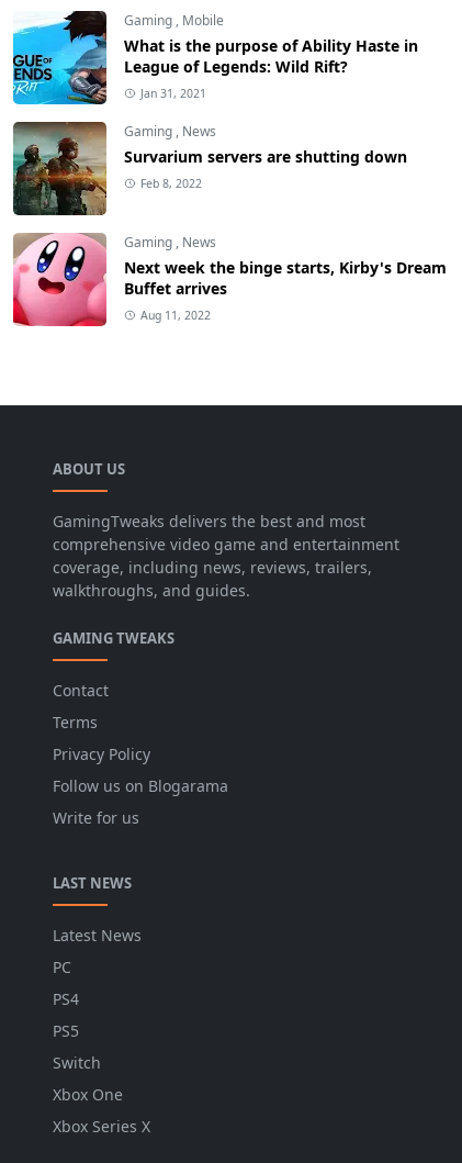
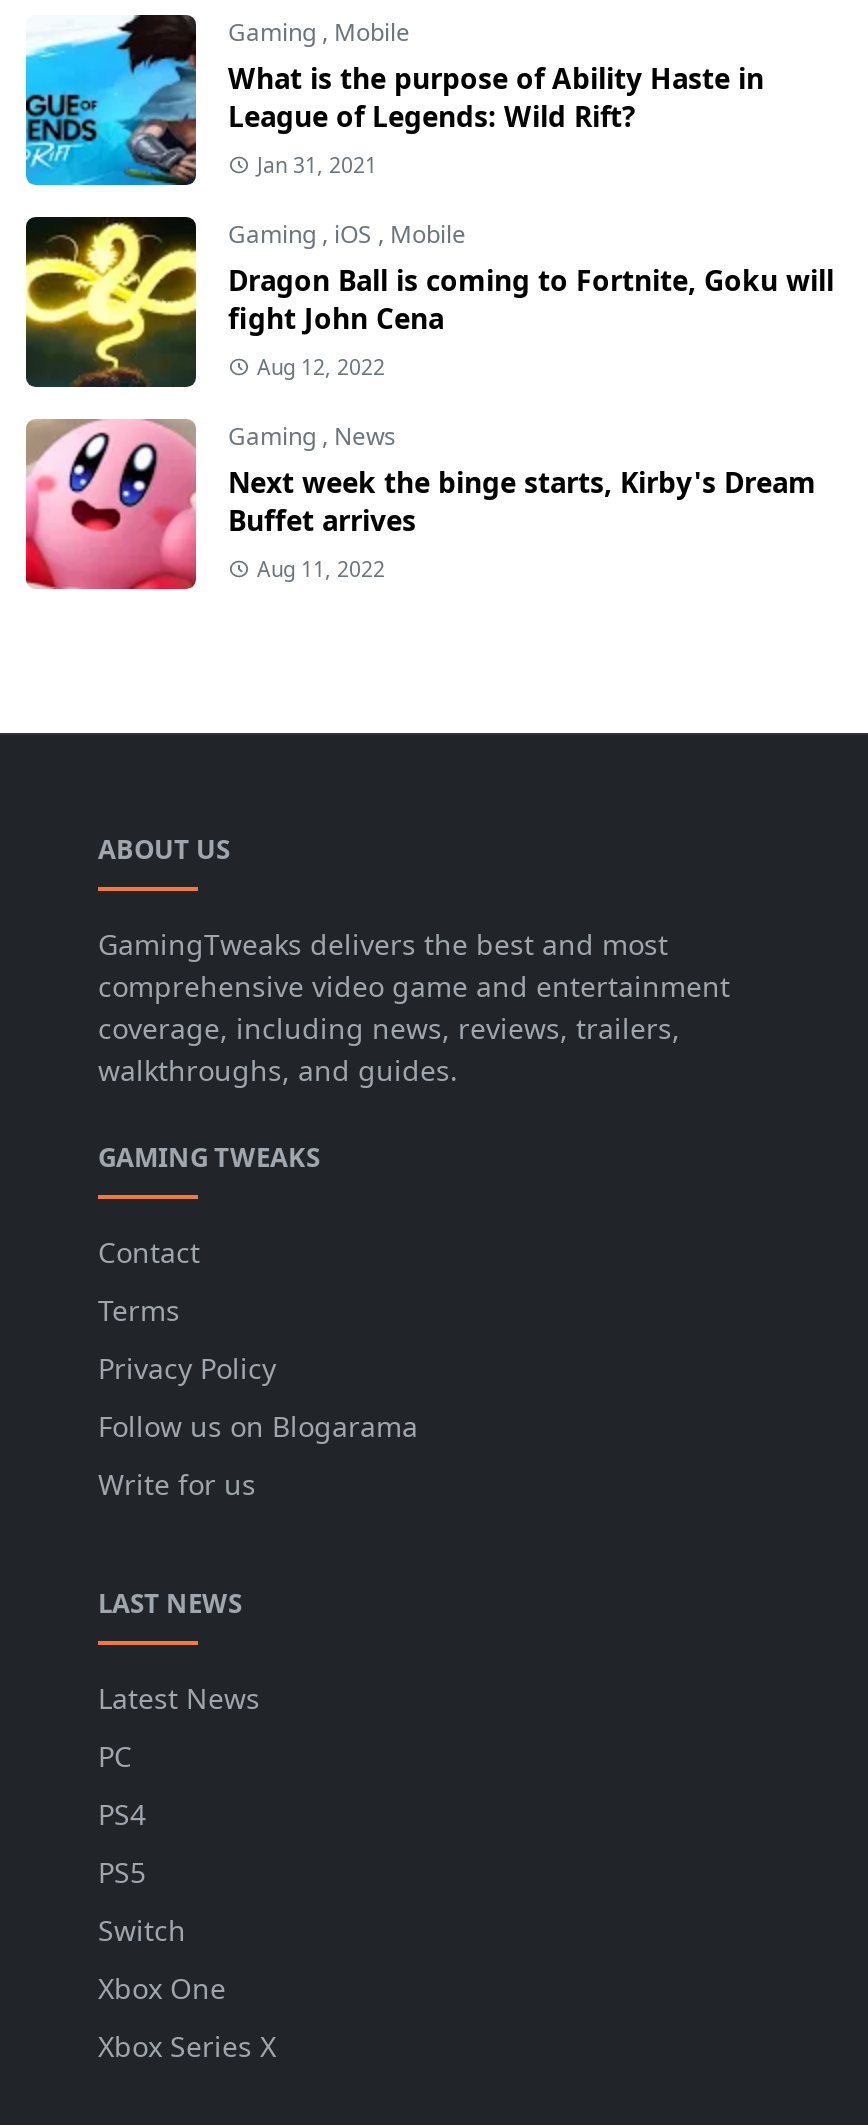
- [image]
- Gaming, News
- Survarium servers are shutting down
- Feb 8, 2022
+ [image]
+ Gaming, iOS, Mobile
+ Dragon Ball is coming to Fortnite, Goku will
+ fight John Cena
+ Aug 12, 2022
